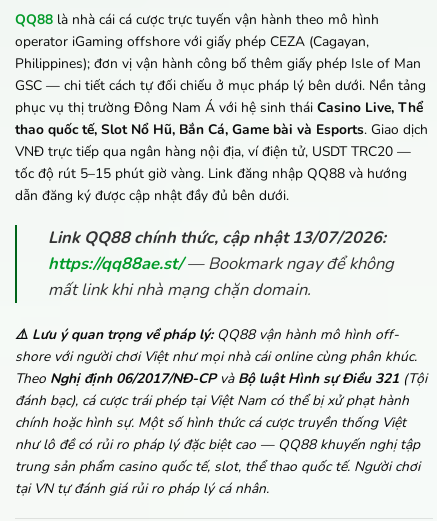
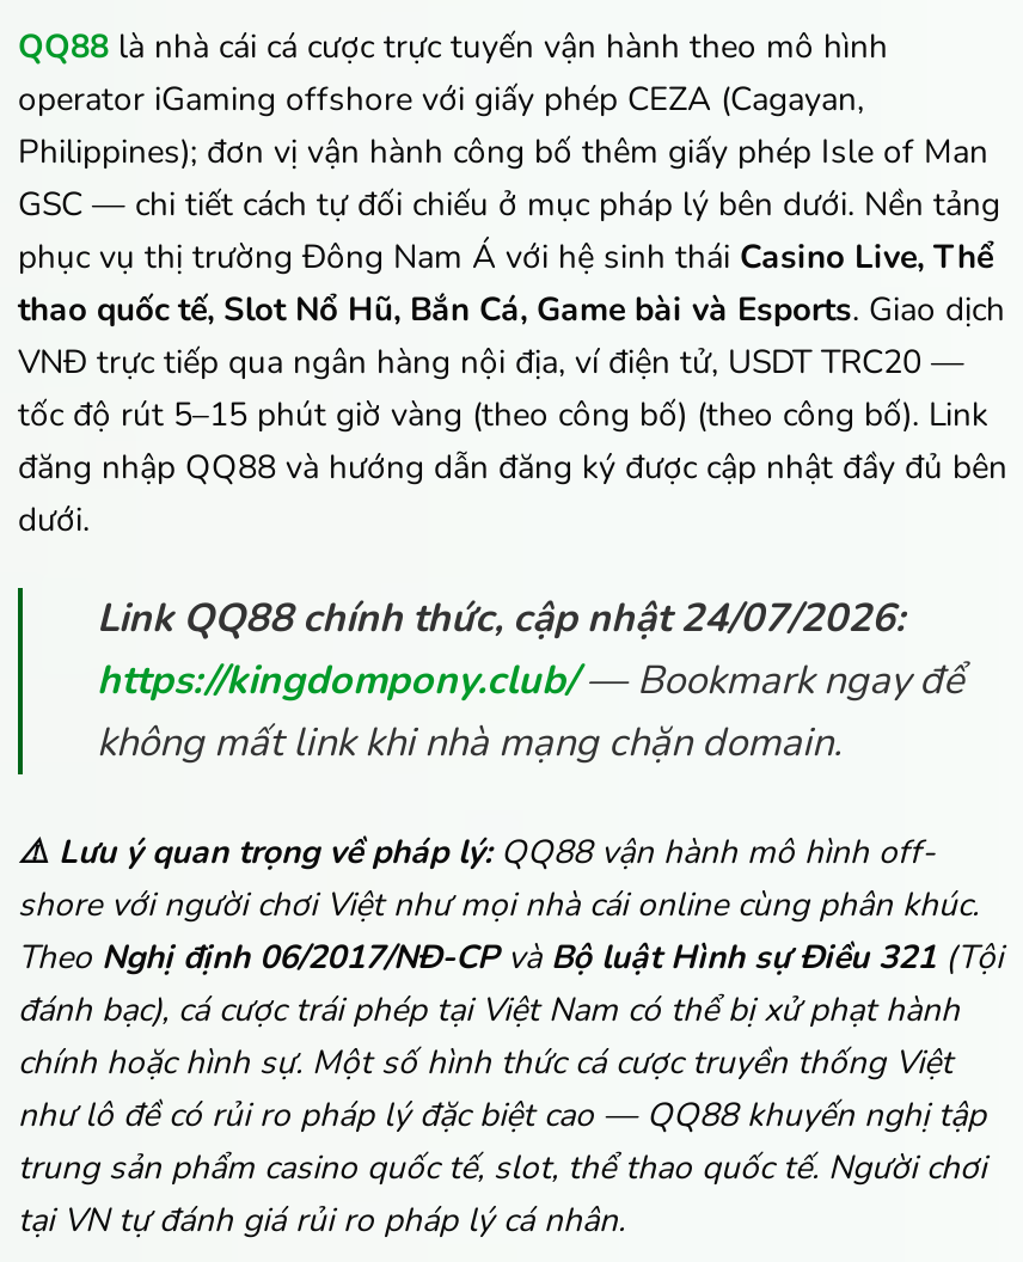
- tốc độ rút 5–15 phút giờ vàng. Link đăng nhập QQ88 và hướng
- dẫn đăng ký được cập nhật đầy đủ bên dưới.
+ tốc độ rút 5–15 phút giờ vàng (theo công bố) (theo công bố). Link
+ đăng nhập QQ88 và hướng dẫn đăng ký được cập nhật đầy đủ bên
+ dưới.

- Link QQ88 chính thức, cập nhật 13/07/2026:
- https://qq88ae.st/— Bookmark ngay để không
- mất link khi nhà mạng chặn domain.
+ Link QQ88 chính thức, cập nhật 24/07/2026:
+ https://kingdompony.club/— Bookmark ngay để
+ không mất link khi nhà mạng chặn domain.
